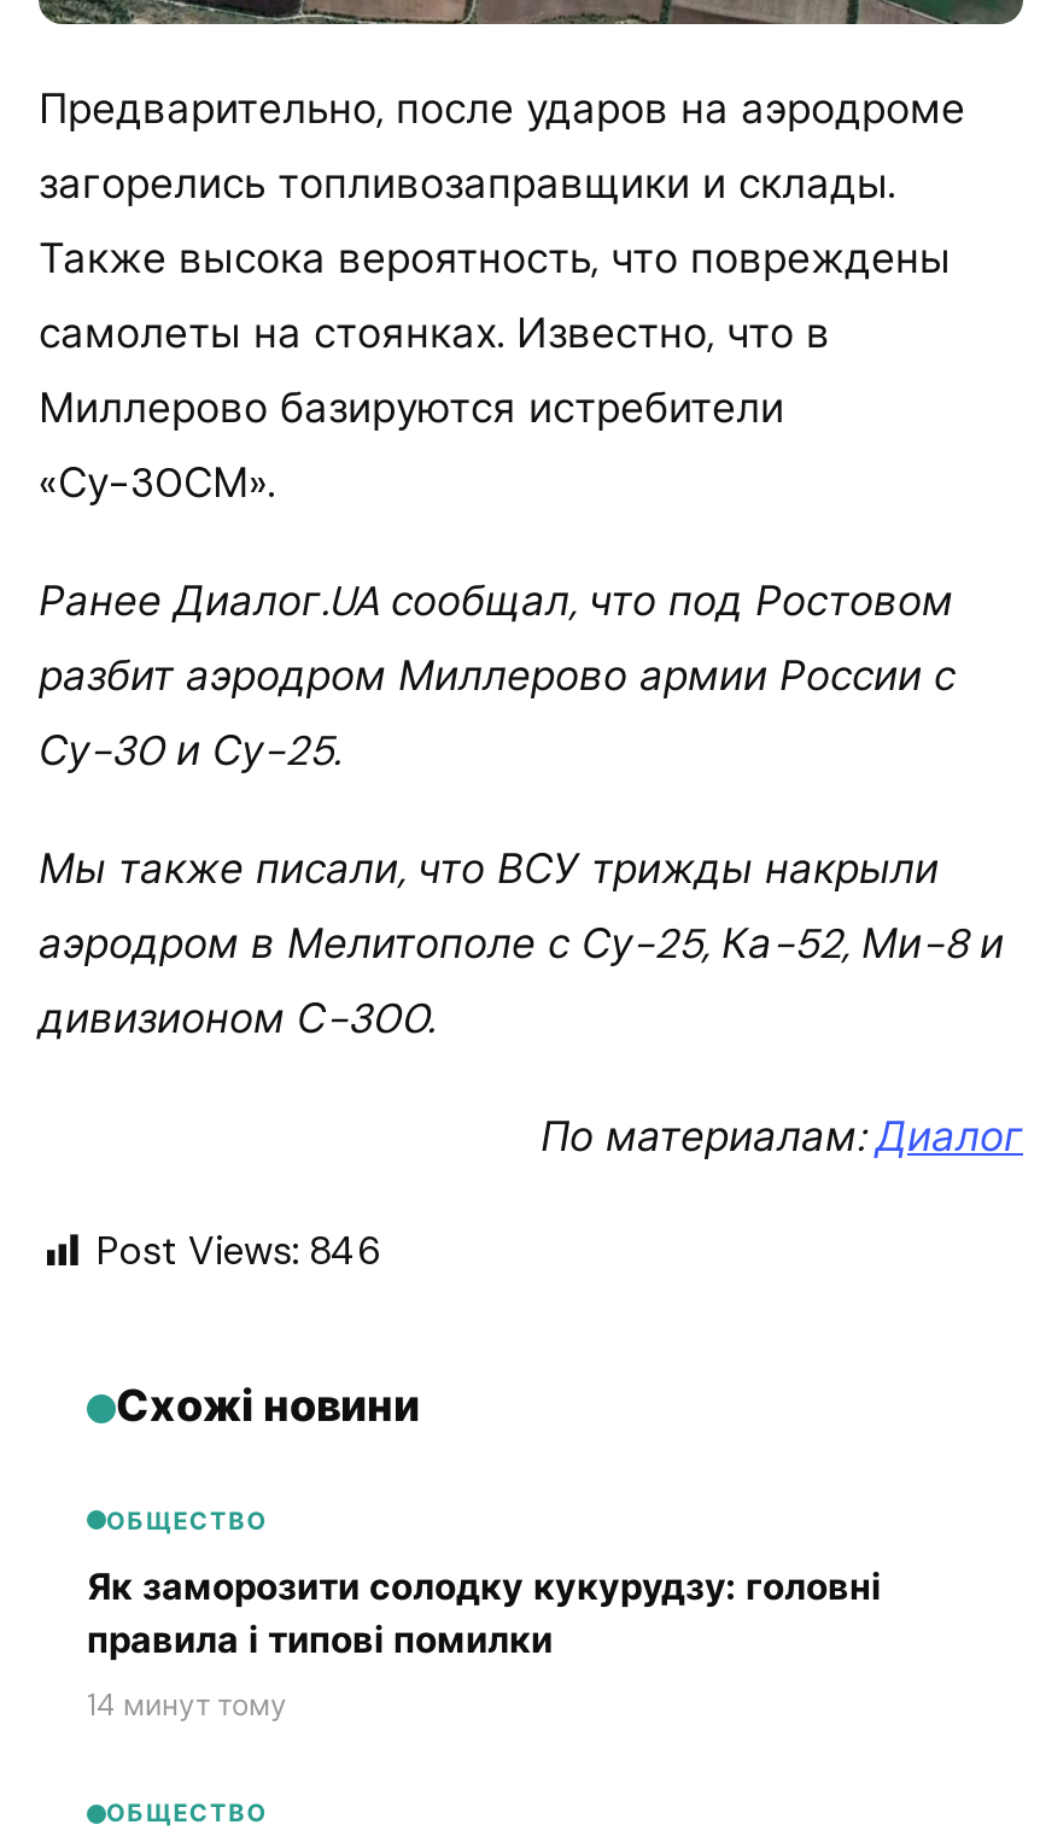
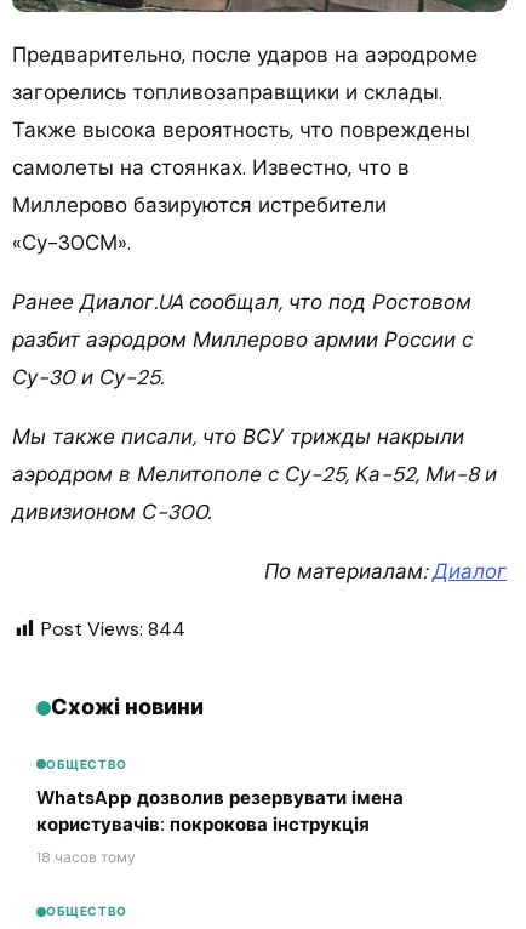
- Post Views: 846
+ Post Views: 844

- Як заморозити солодку кукурудзу: головні
- правила і типові помилки
- 14 минут тому
+ WhatsApp дозволив резервувати імена
+ користувачів: покрокова інструкція
+ 18 часов тому
